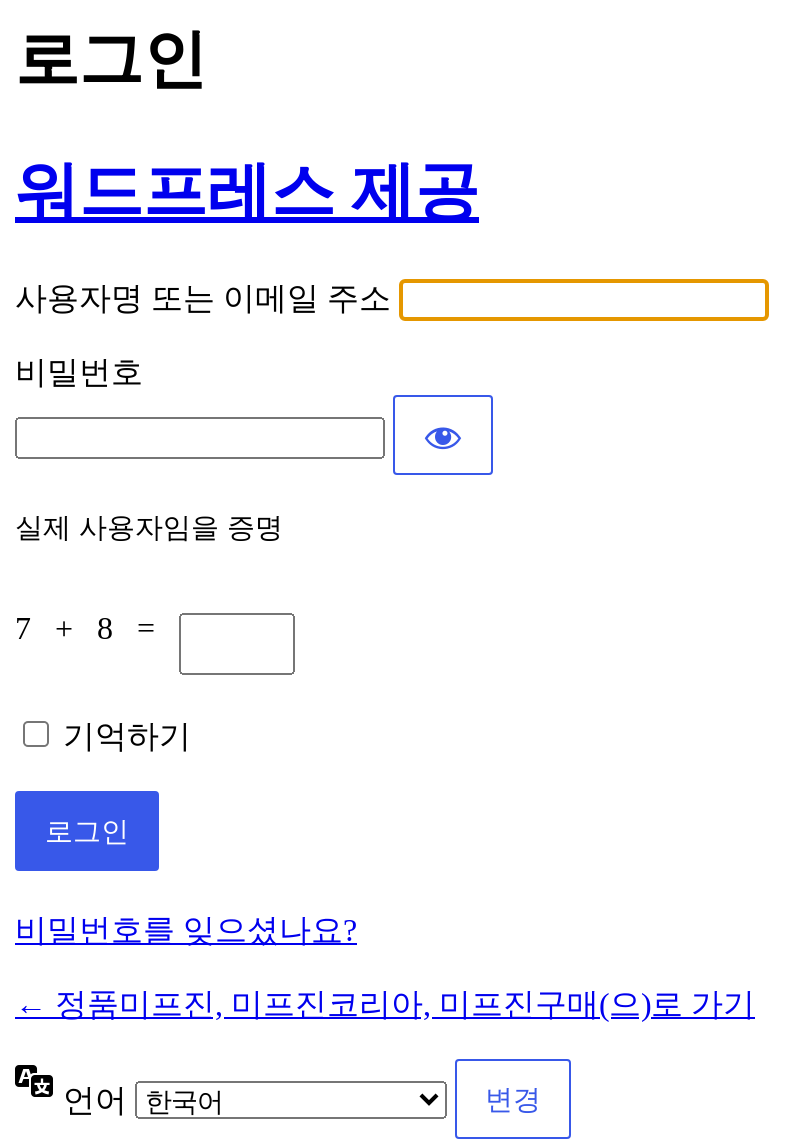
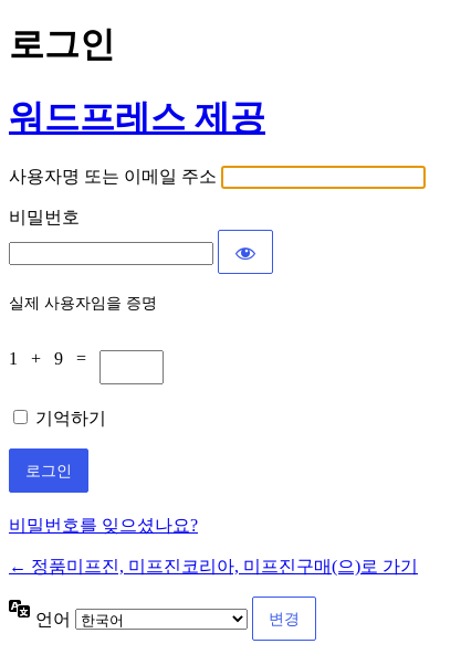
- 7 + 8 =
+ 1 + 9 =
